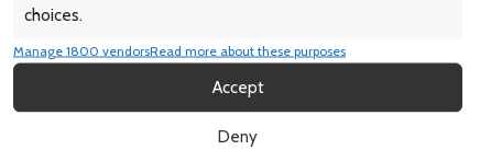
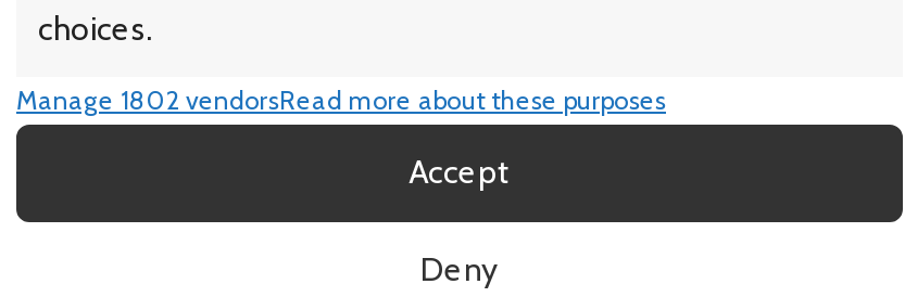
- Manage 1800 vendorsRead more about these purposes
+ Manage 1802 vendorsRead more about these purposes
